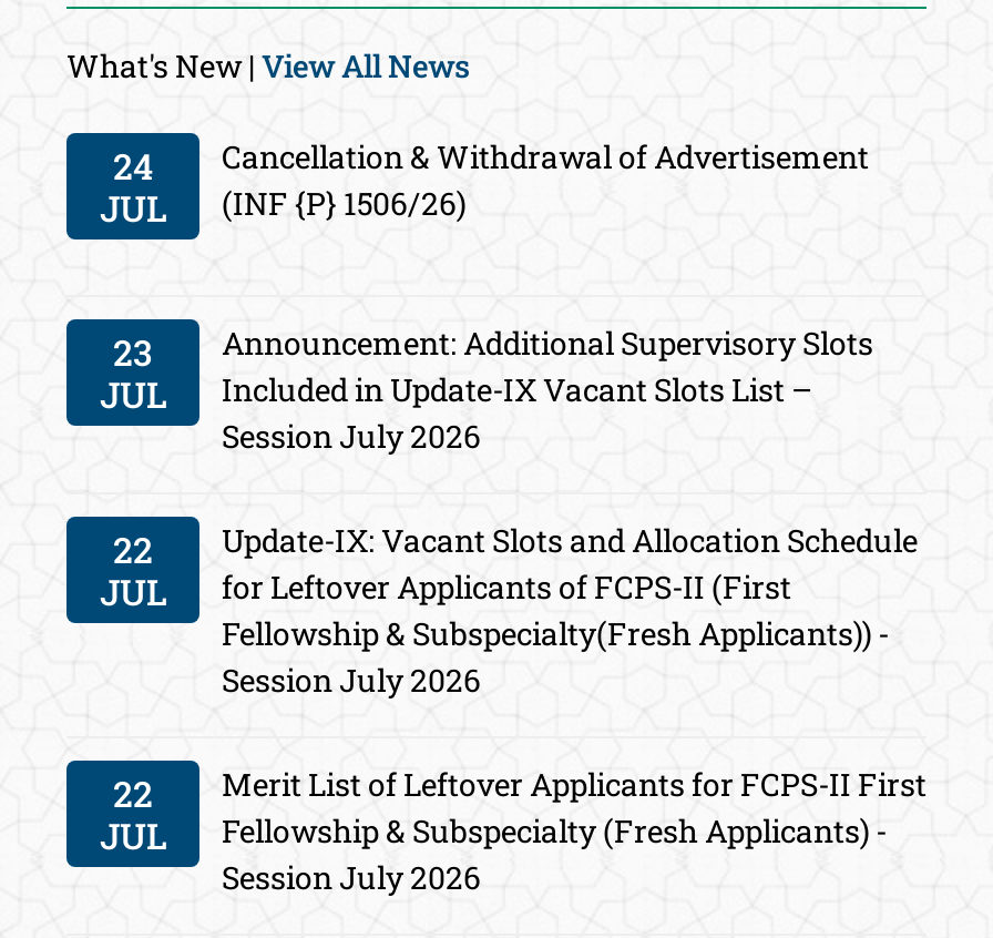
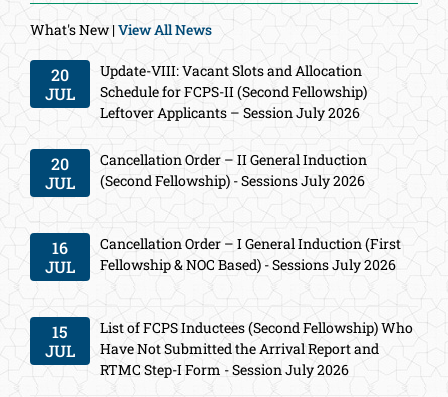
- 24
+ 20

- Cancellation & Withdrawal of Advertisement
- (INF {P} 1506/26)
+ Update-VIII: Vacant Slots and Allocation
+ Schedule for FCPS-II (Second Fellowship)
+ Leftover Applicants – Session July 2026

- 23
+ 20

- Announcement: Additional Supervisory Slots
- Included in Update-IX Vacant Slots List –
- Session July 2026
+ Cancellation Order – II General Induction
+ (Second Fellowship) - Sessions July 2026

- 22
+ 16

- Update-IX: Vacant Slots and Allocation Schedule
- for Leftover Applicants of FCPS-II (First
- Fellowship & Subspecialty(Fresh Applicants)) -
- Session July 2026
+ Cancellation Order – I General Induction (First
+ Fellowship & NOC Based) - Sessions July 2026

- 22
+ 15

- Merit List of Leftover Applicants for FCPS-II First
- Fellowship & Subspecialty (Fresh Applicants) -
- Session July 2026
+ List of FCPS Inductees (Second Fellowship) Who
+ Have Not Submitted the Arrival Report and
+ RTMC Step-I Form - Session July 2026
